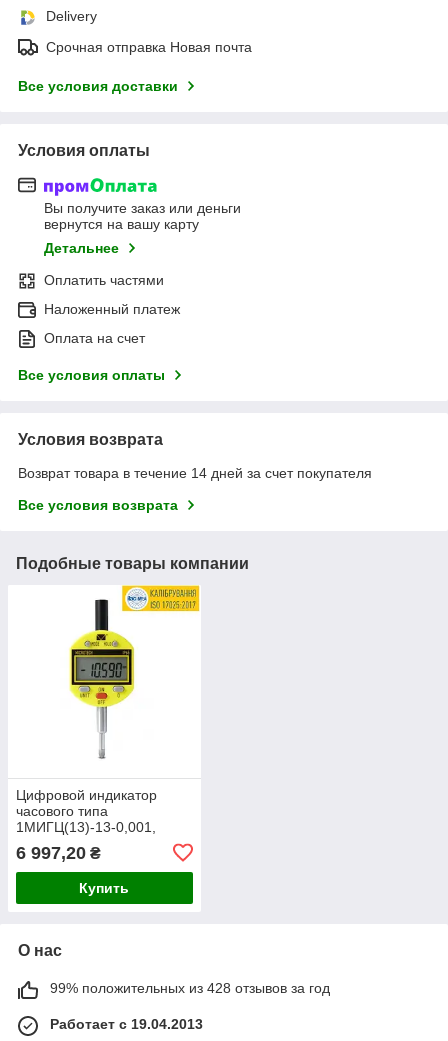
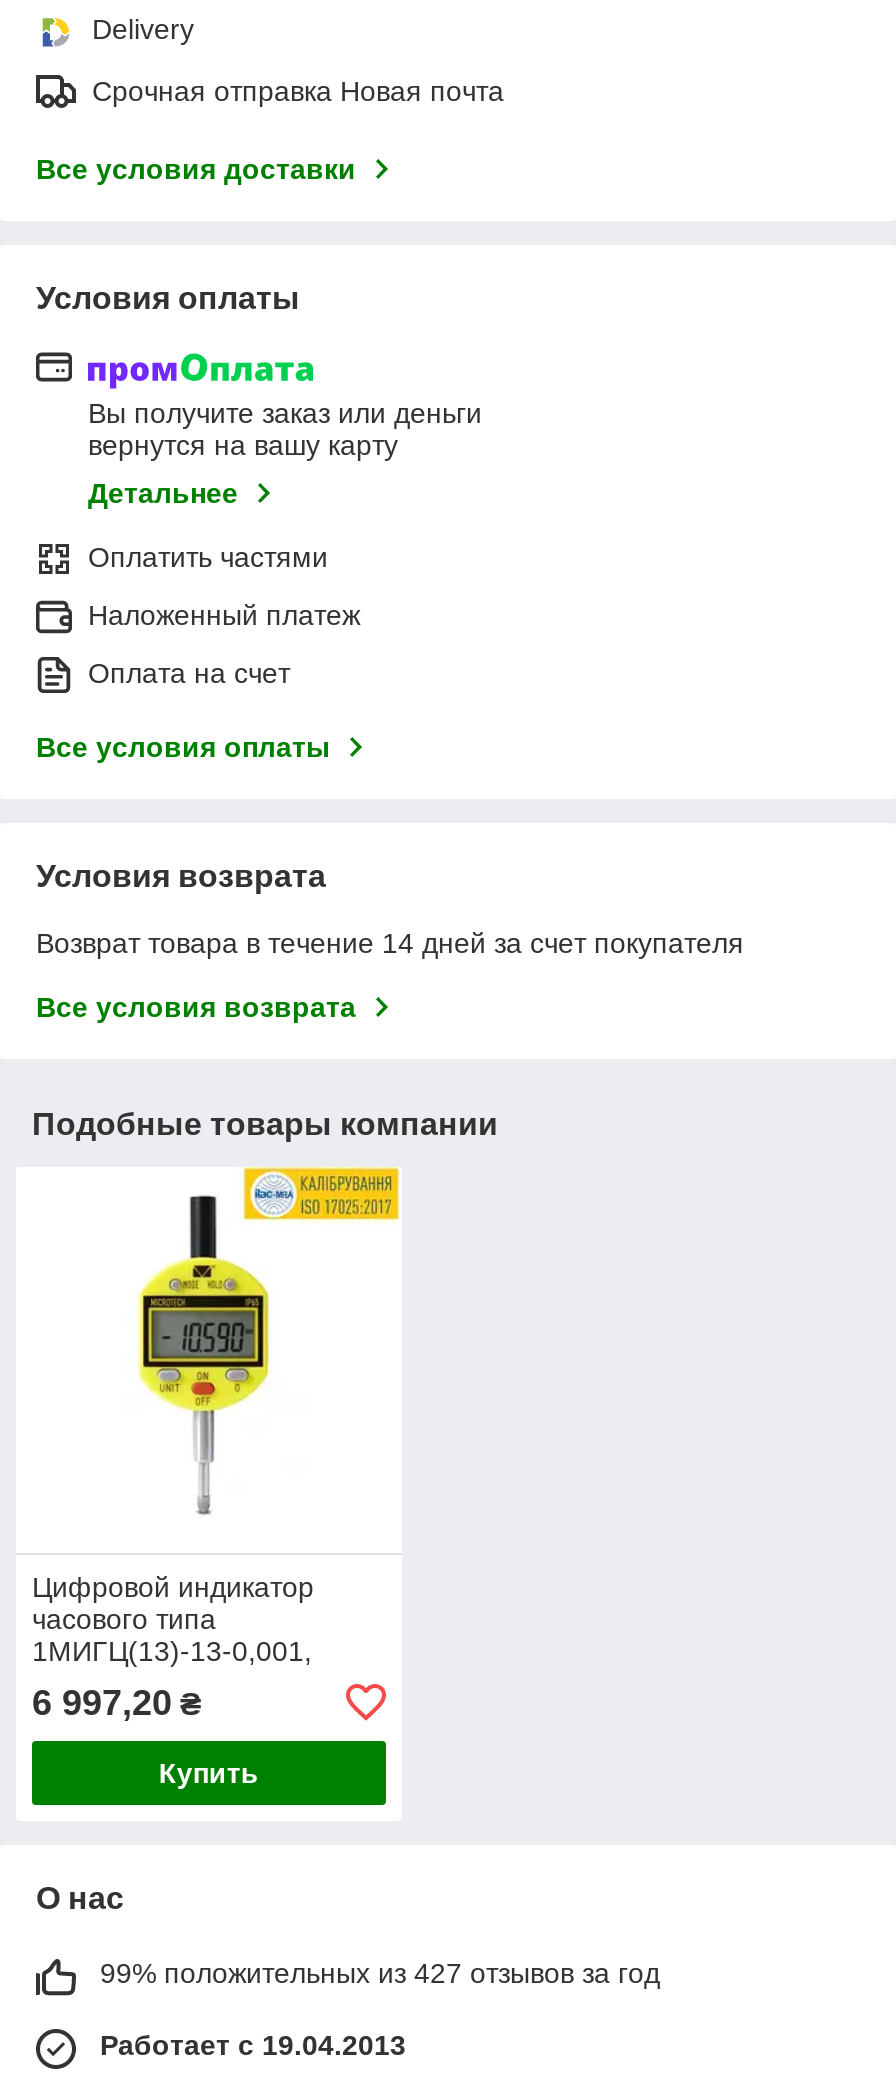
- 99% положительных из 428 отзывов за год
+ 99% положительных из 427 отзывов за год
